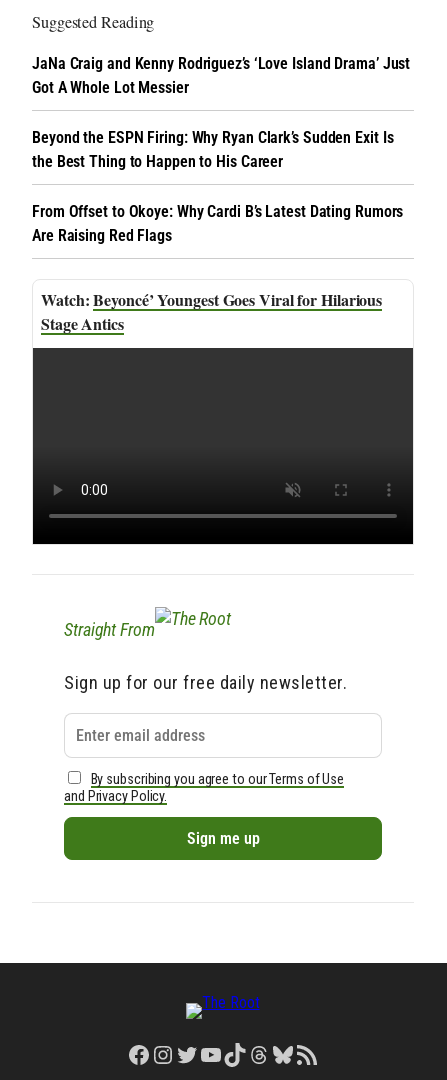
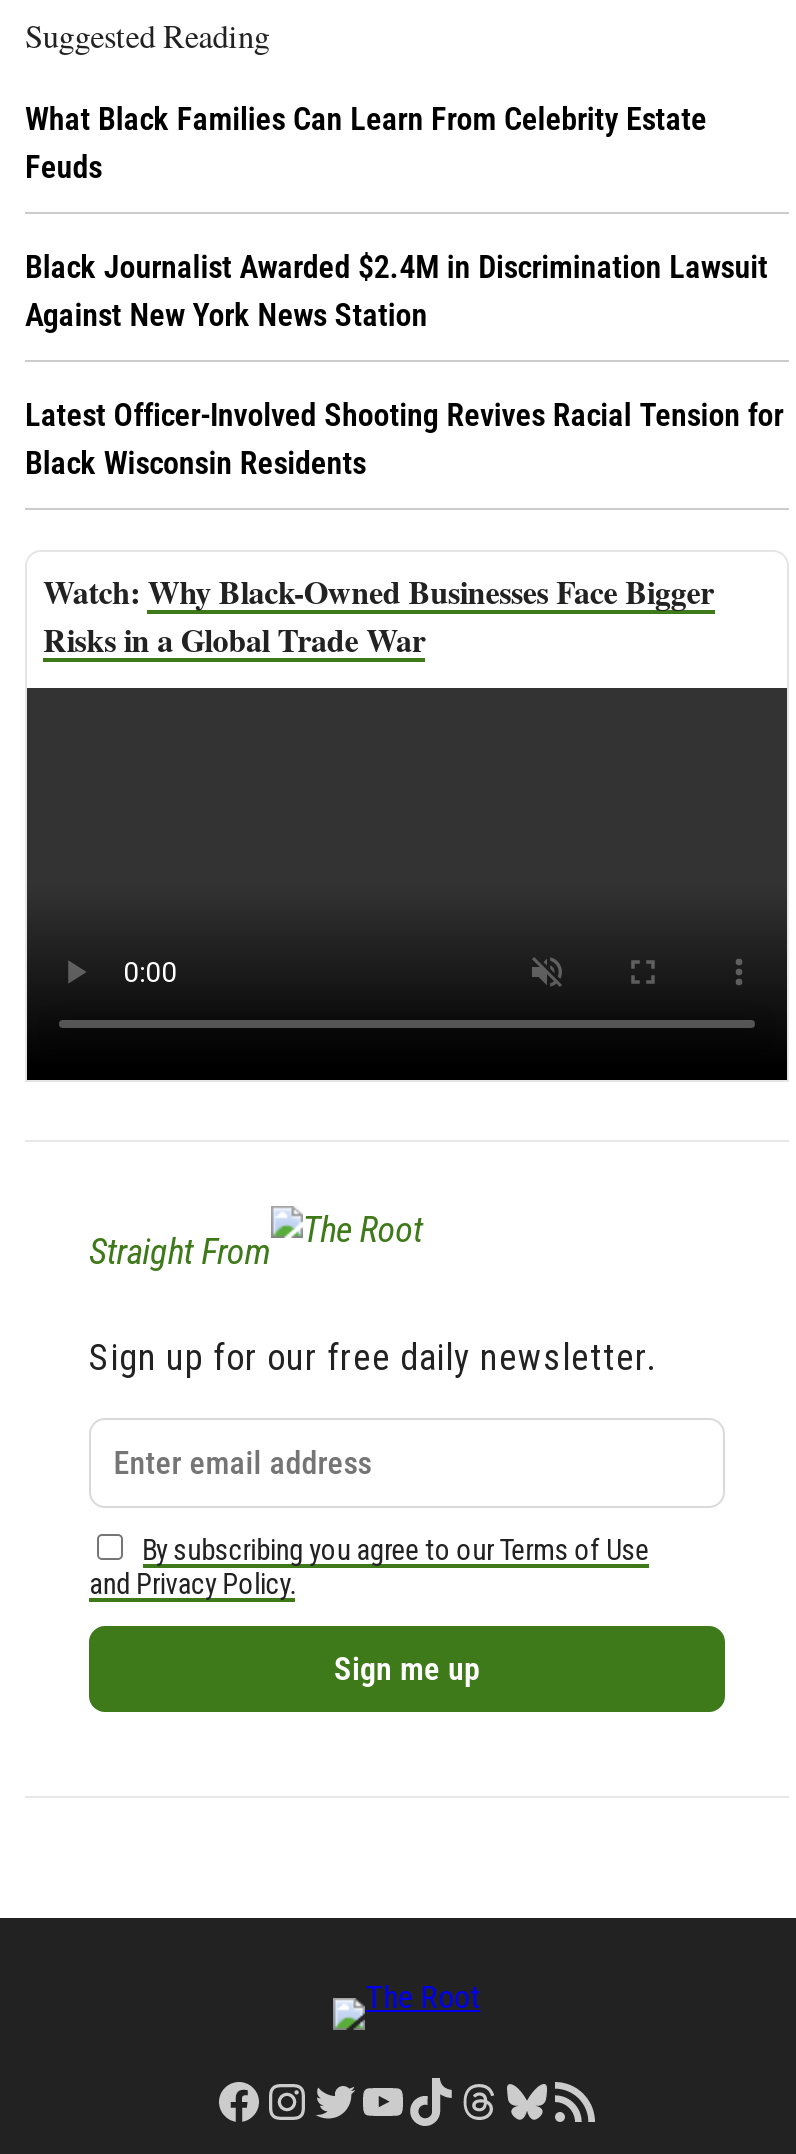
- JaNa Craig and Kenny Rodriguez’s ‘Love Island Drama’ Just
- Got A Whole Lot Messier
+ What Black Families Can Learn From Celebrity Estate
+ Feuds

- Beyond the ESPN Firing: Why Ryan Clark’s Sudden Exit Is
- the Best Thing to Happen to His Career
+ Black Journalist Awarded $2.4M in Discrimination Lawsuit
+ Against New York News Station

- From Offset to Okoye: Why Cardi B’s Latest Dating Rumors
- Are Raising Red Flags
+ Latest Officer-Involved Shooting Revives Racial Tension for
+ Black Wisconsin Residents

- Beyoncé’ Youngest Goes Viral for Hilarious
- Stage Antics
+ Why Black-Owned Businesses Face Bigger
+ Risks in a Global Trade War
